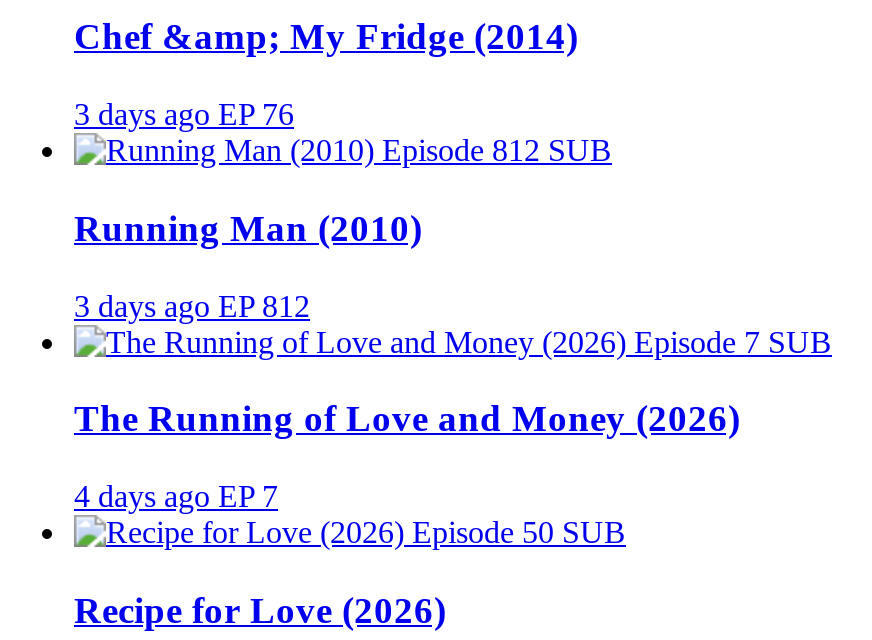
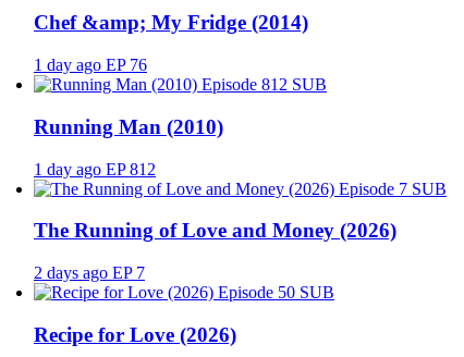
- 3 days ago EP 76
+ 1 day ago EP 76

- 3 days ago EP 812
+ 1 day ago EP 812

- 4 days ago EP 7
+ 2 days ago EP 7
